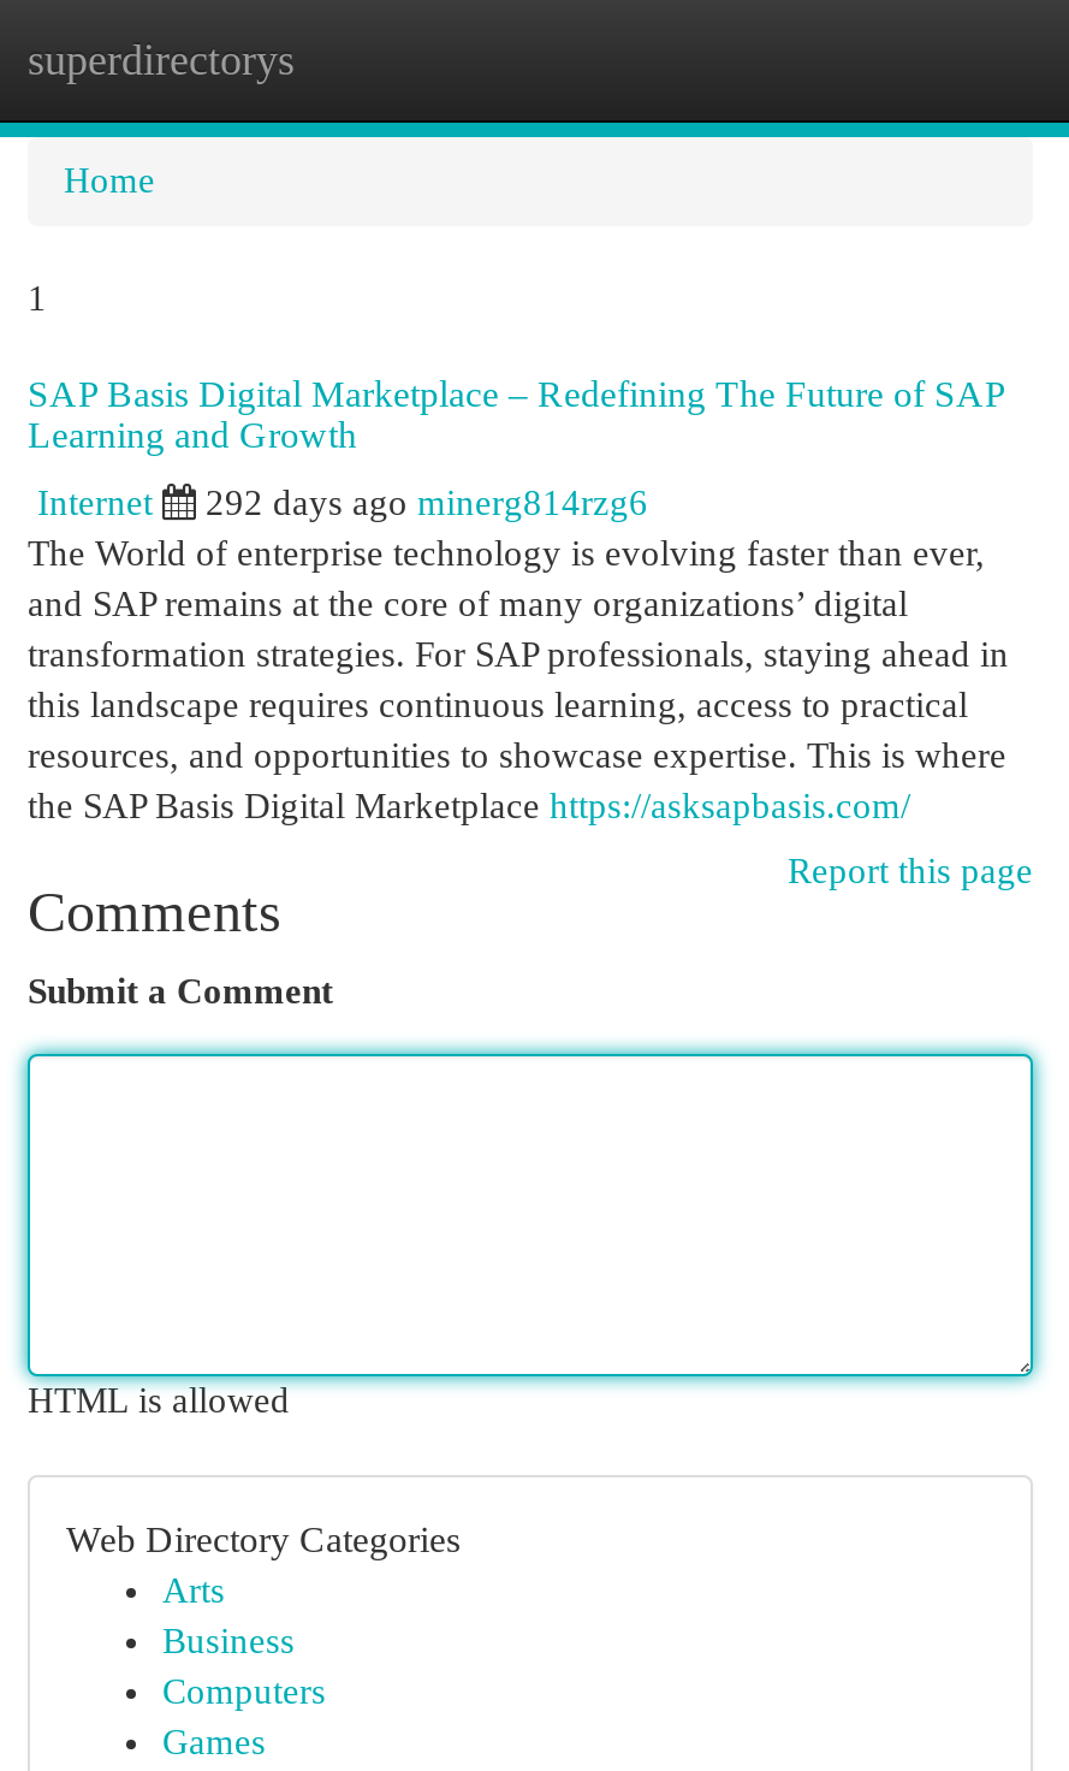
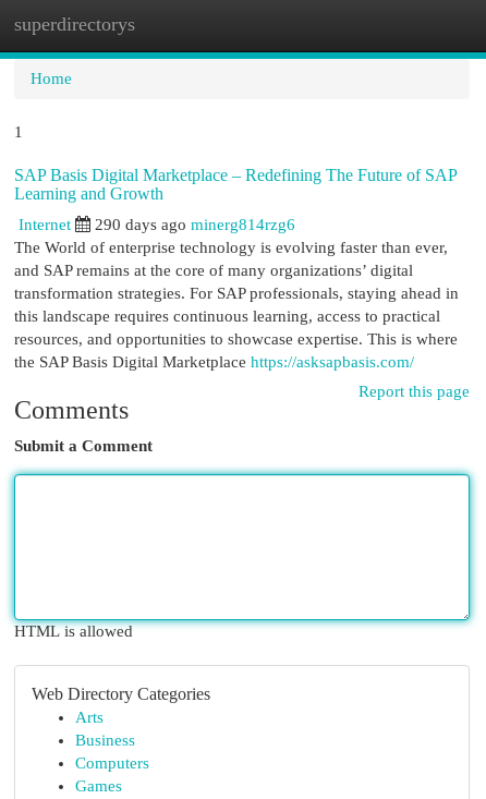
- 292 days ago minerg814rzg6
+ 290 days ago minerg814rzg6
